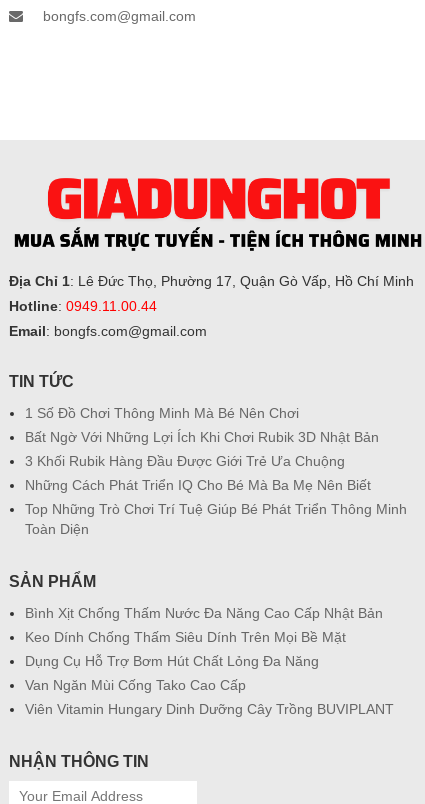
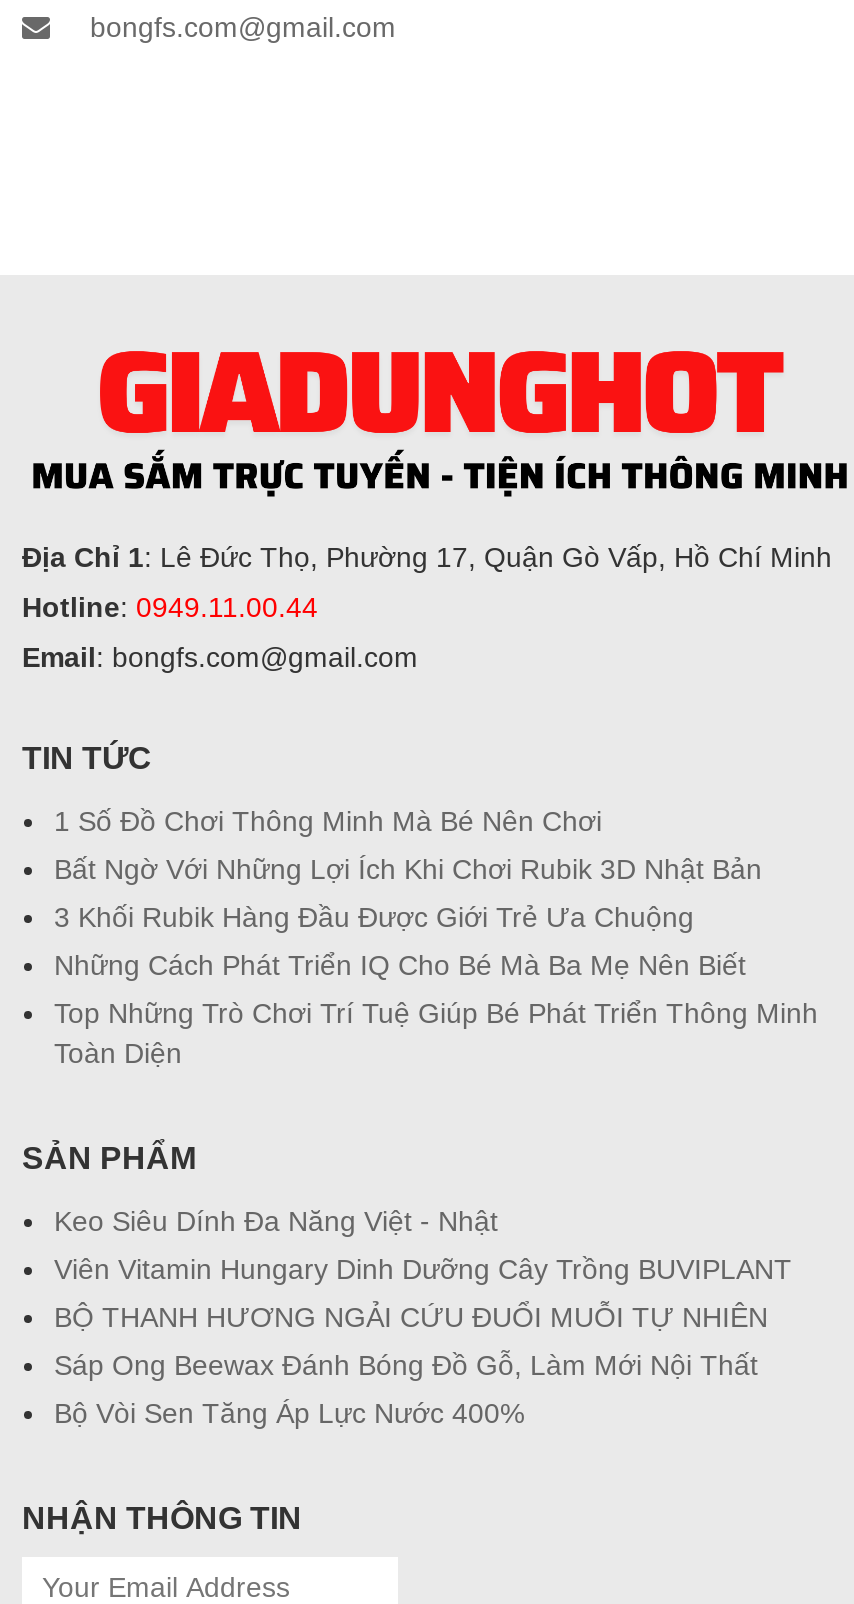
- Bình Xịt Chống Thấm Nước Đa Năng Cao Cấp Nhật Bản
- Keo Dính Chống Thấm Siêu Dính Trên Mọi Bề Mặt
- Dụng Cụ Hỗ Trợ Bơm Hút Chất Lỏng Đa Năng
- Van Ngăn Mùi Cống Tako Cao Cấp
+ Keo Siêu Dính Đa Năng Việt - Nhật

moved up: Viên Vitamin Hungary Dinh Dưỡng Cây Trồng BUVIPLANT

+ BỘ THANH HƯƠNG NGẢI CỨU ĐUỔI MUỖI TỰ NHIÊN
+ Sáp Ong Beewax Đánh Bóng Đồ Gỗ, Làm Mới Nội Thất
+ Bộ Vòi Sen Tăng Áp Lực Nước 400%
